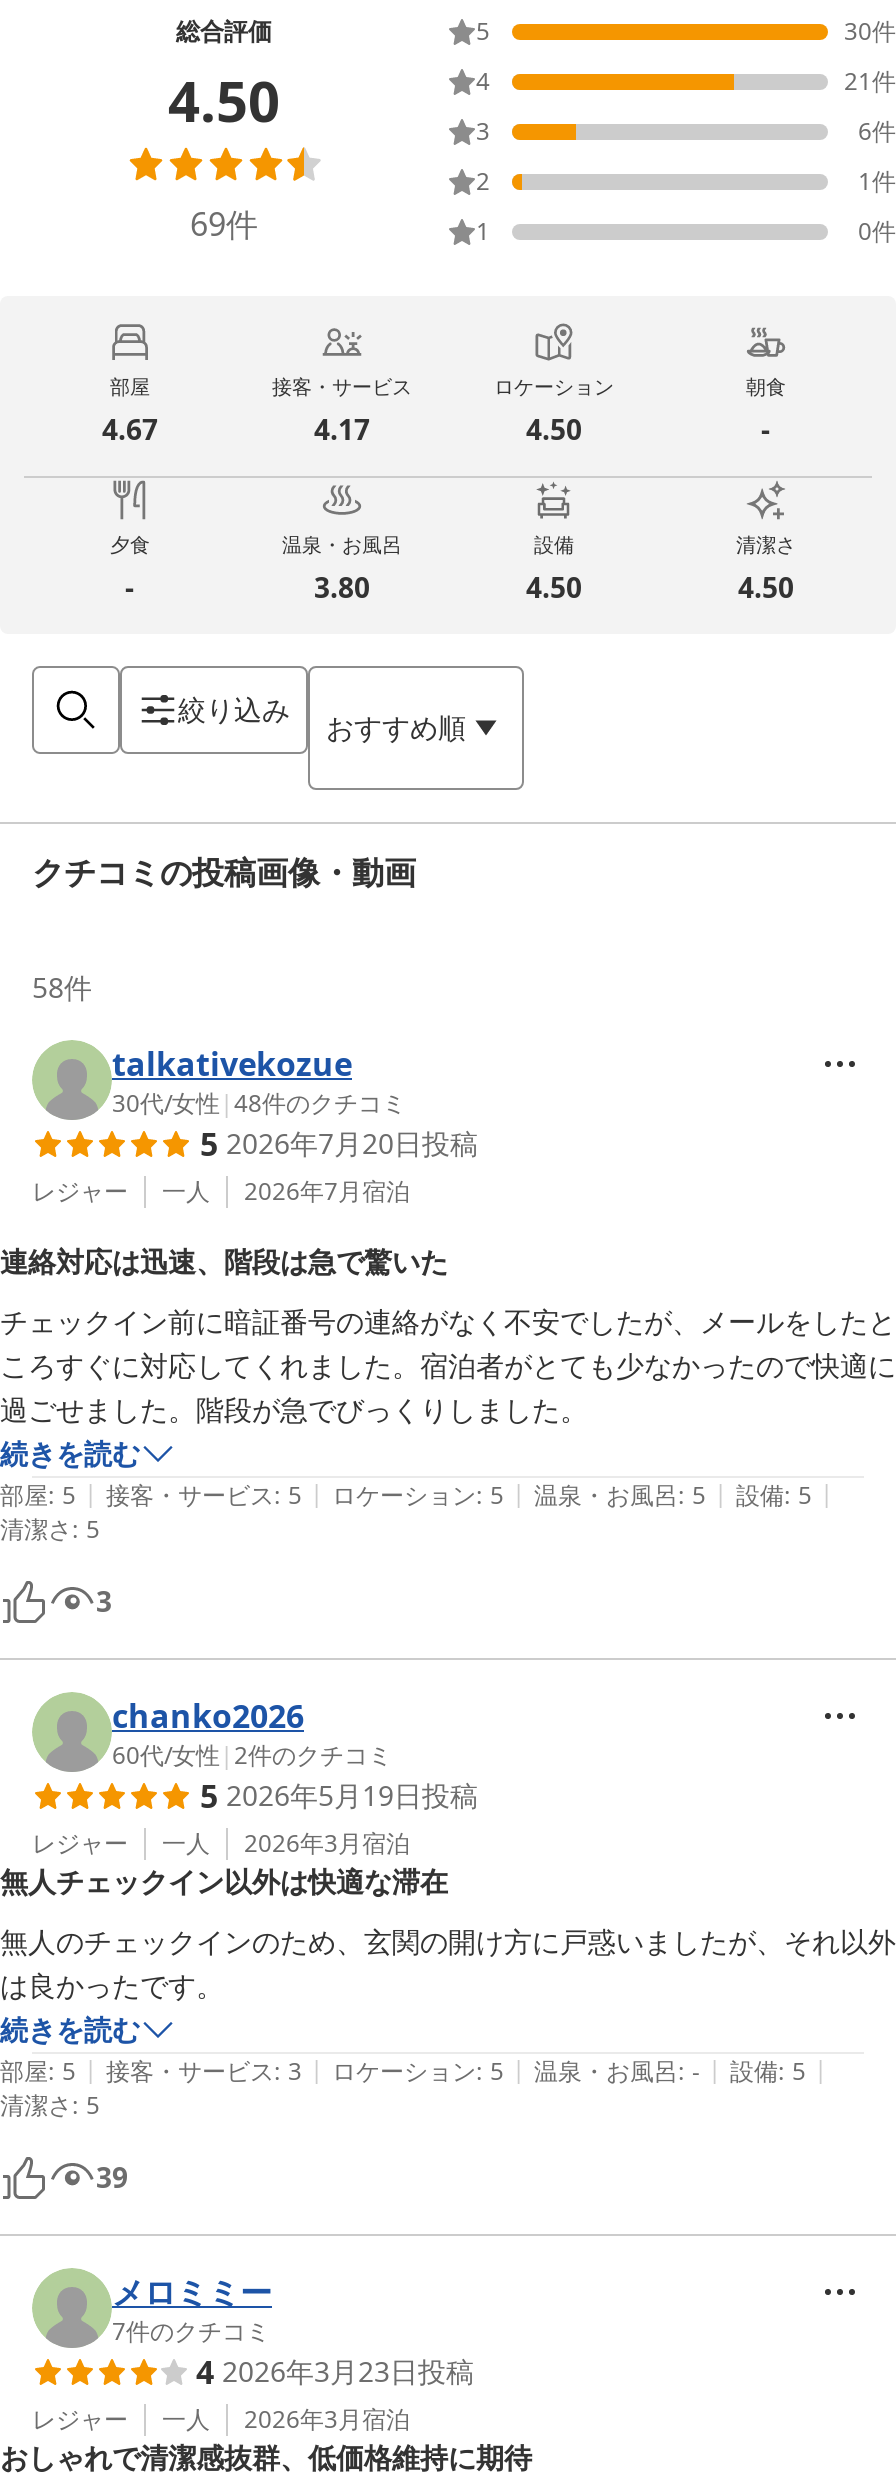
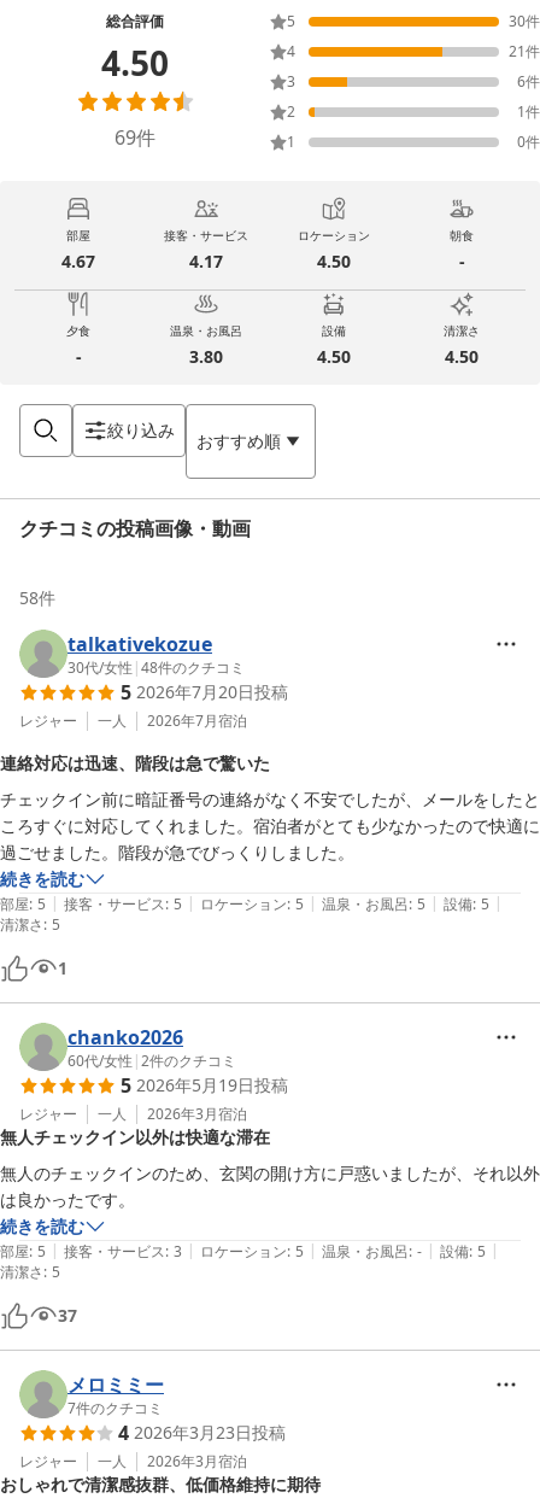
- 3
+ 1

- 39
+ 37
